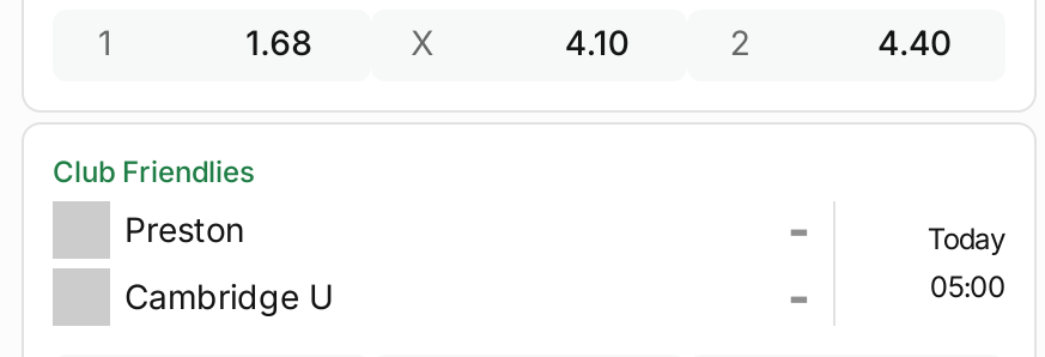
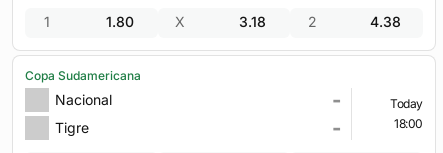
- 1.68
+ 1.80

- 4.10
+ 3.18

- 4.40
+ 4.38

- Club Friendlies
+ Copa Sudamericana

- Preston
+ Nacional

- Cambridge U
+ Tigre

- 05:00
+ 18:00
